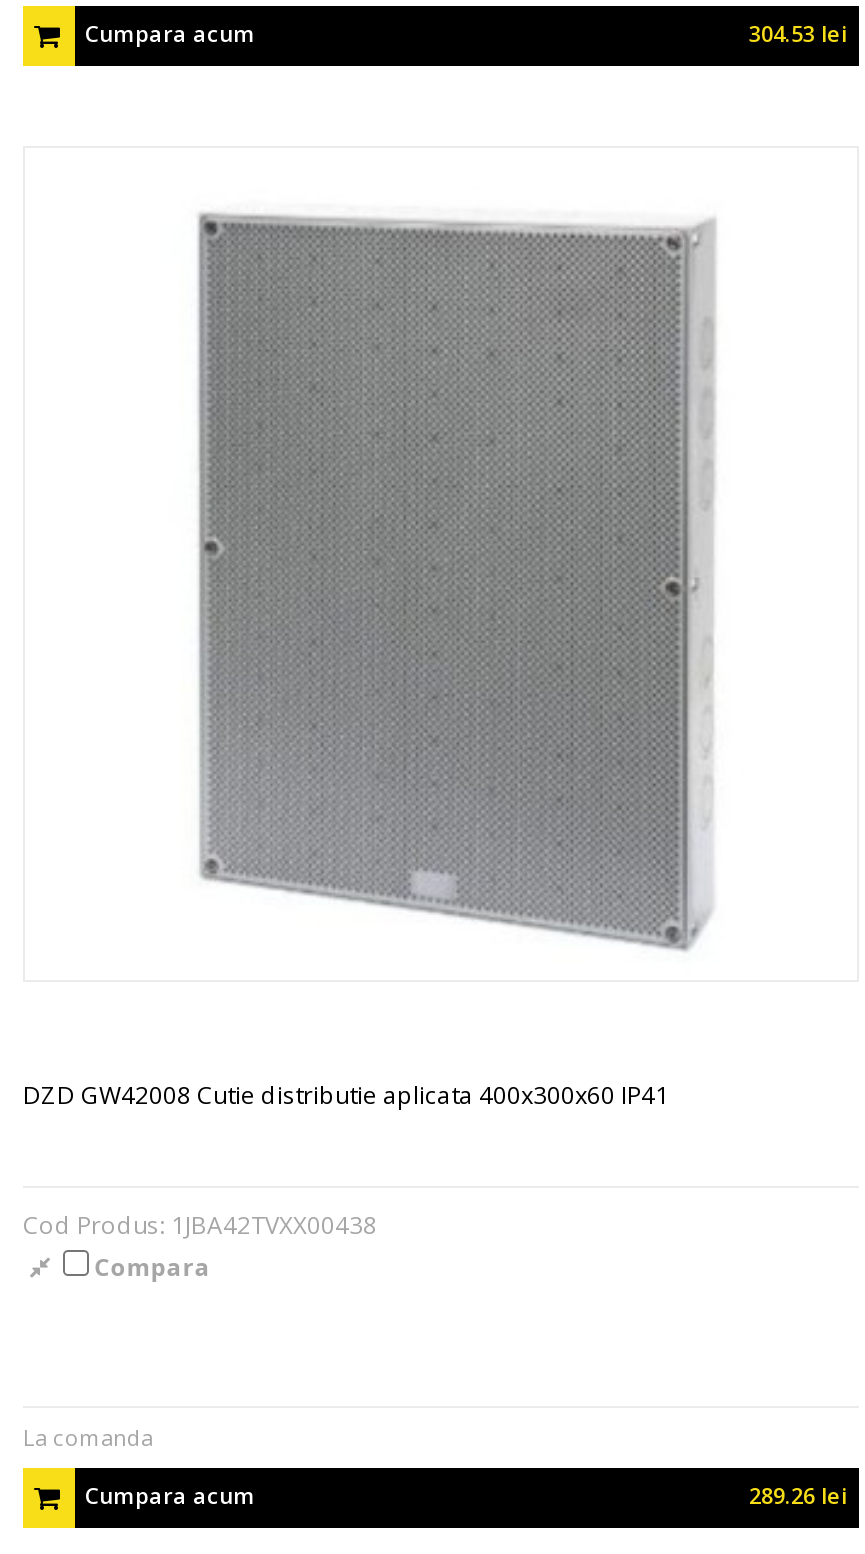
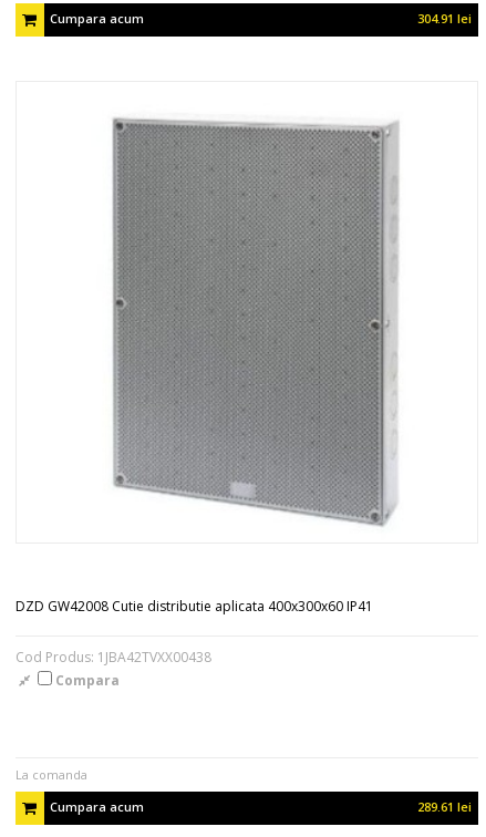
- 304.53 lei
+ 304.91 lei

- 289.26 lei
+ 289.61 lei
